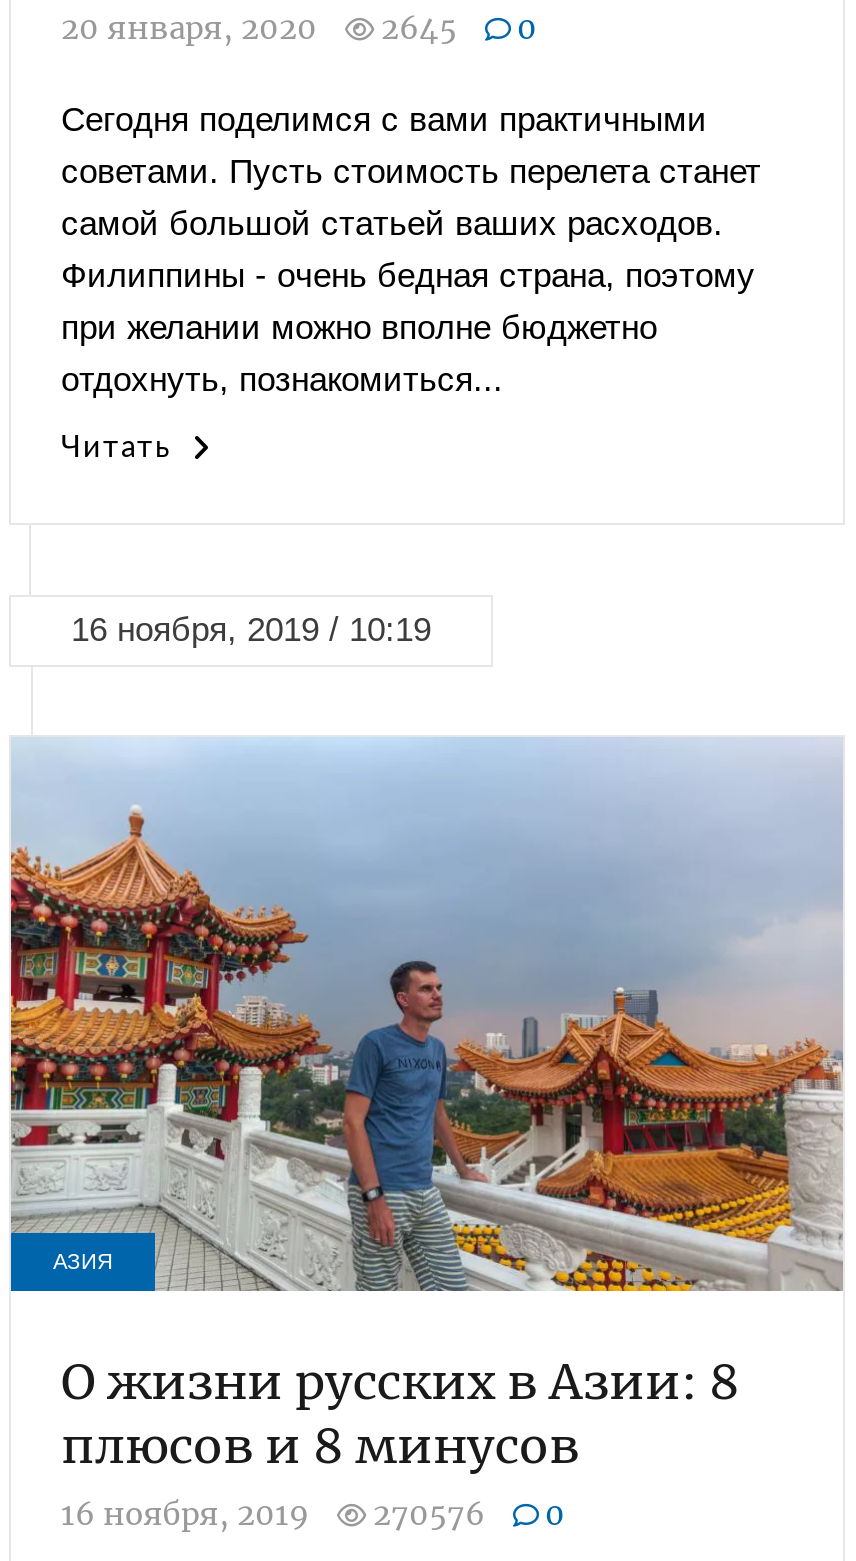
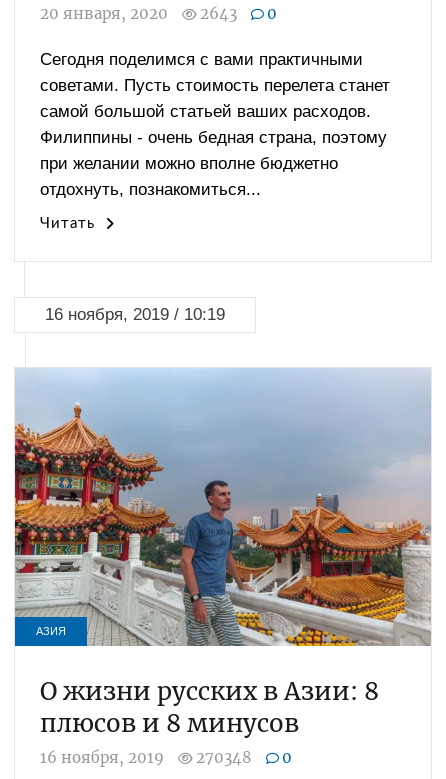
- 20 января, 2020 2645 0
+ 20 января, 2020 2643 0

- 16 ноября, 2019 270576 0
+ 16 ноября, 2019 270348 0
